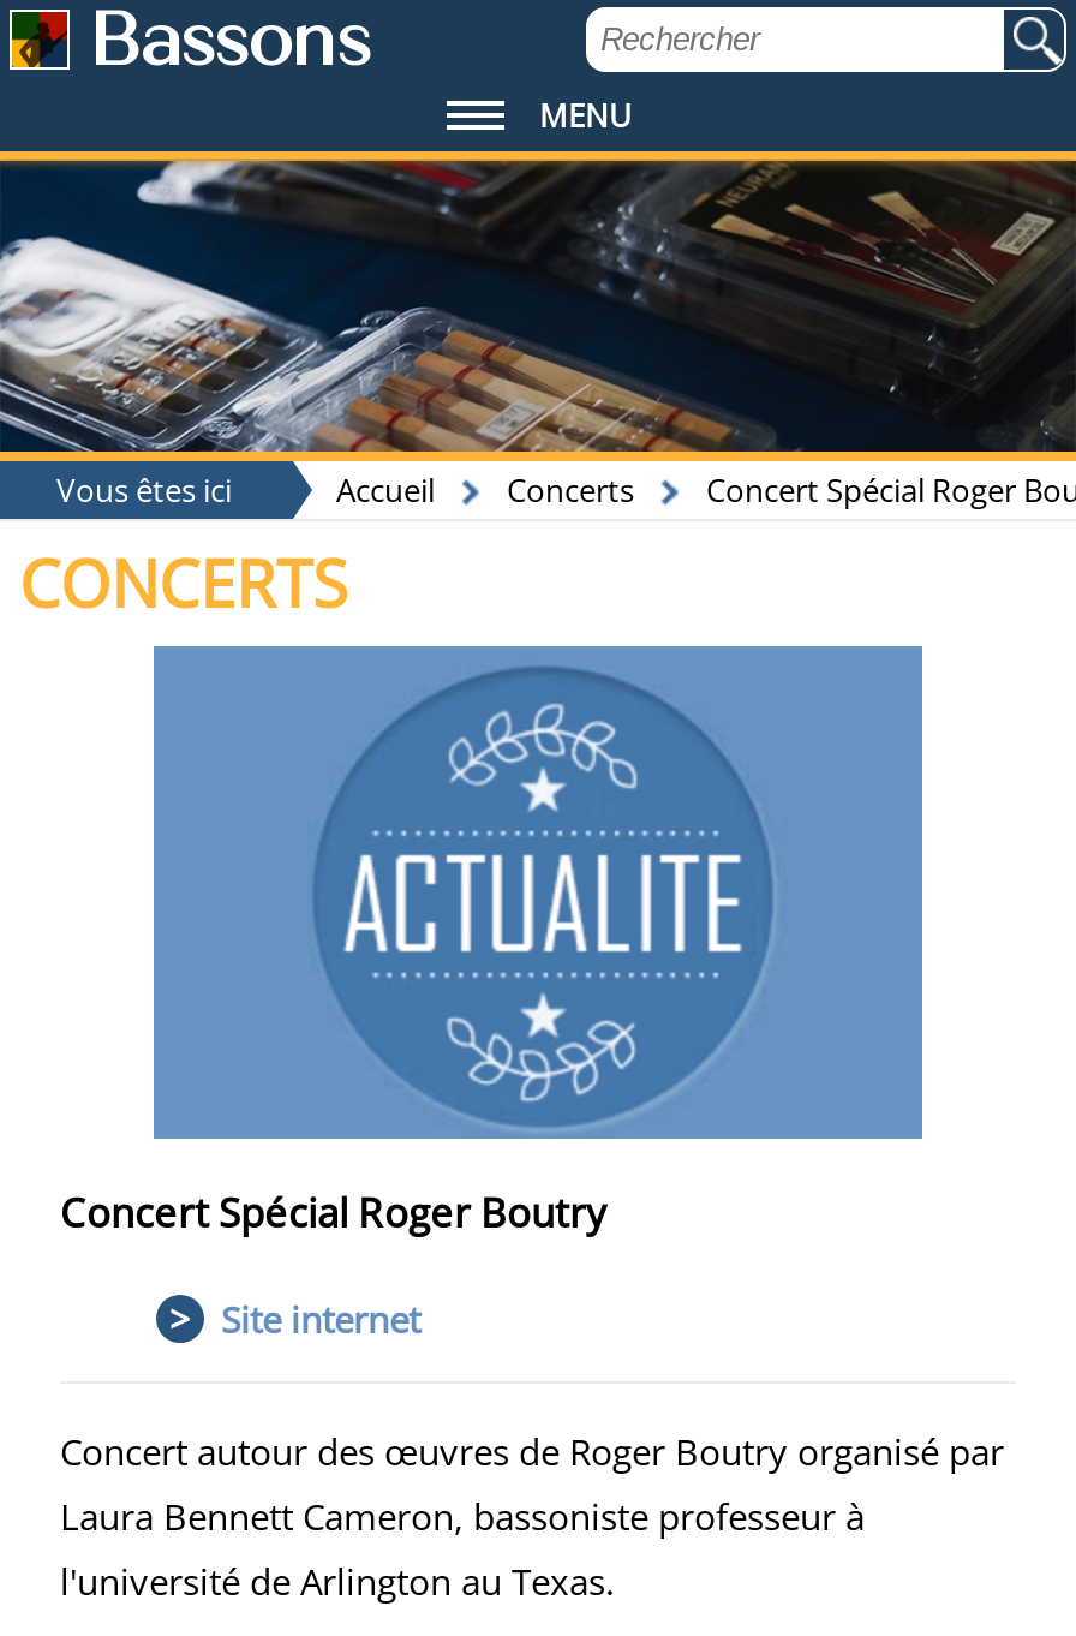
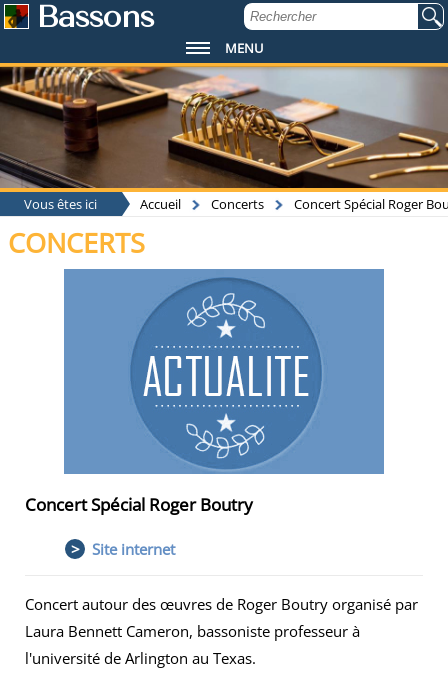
- [image]
+ [image]
